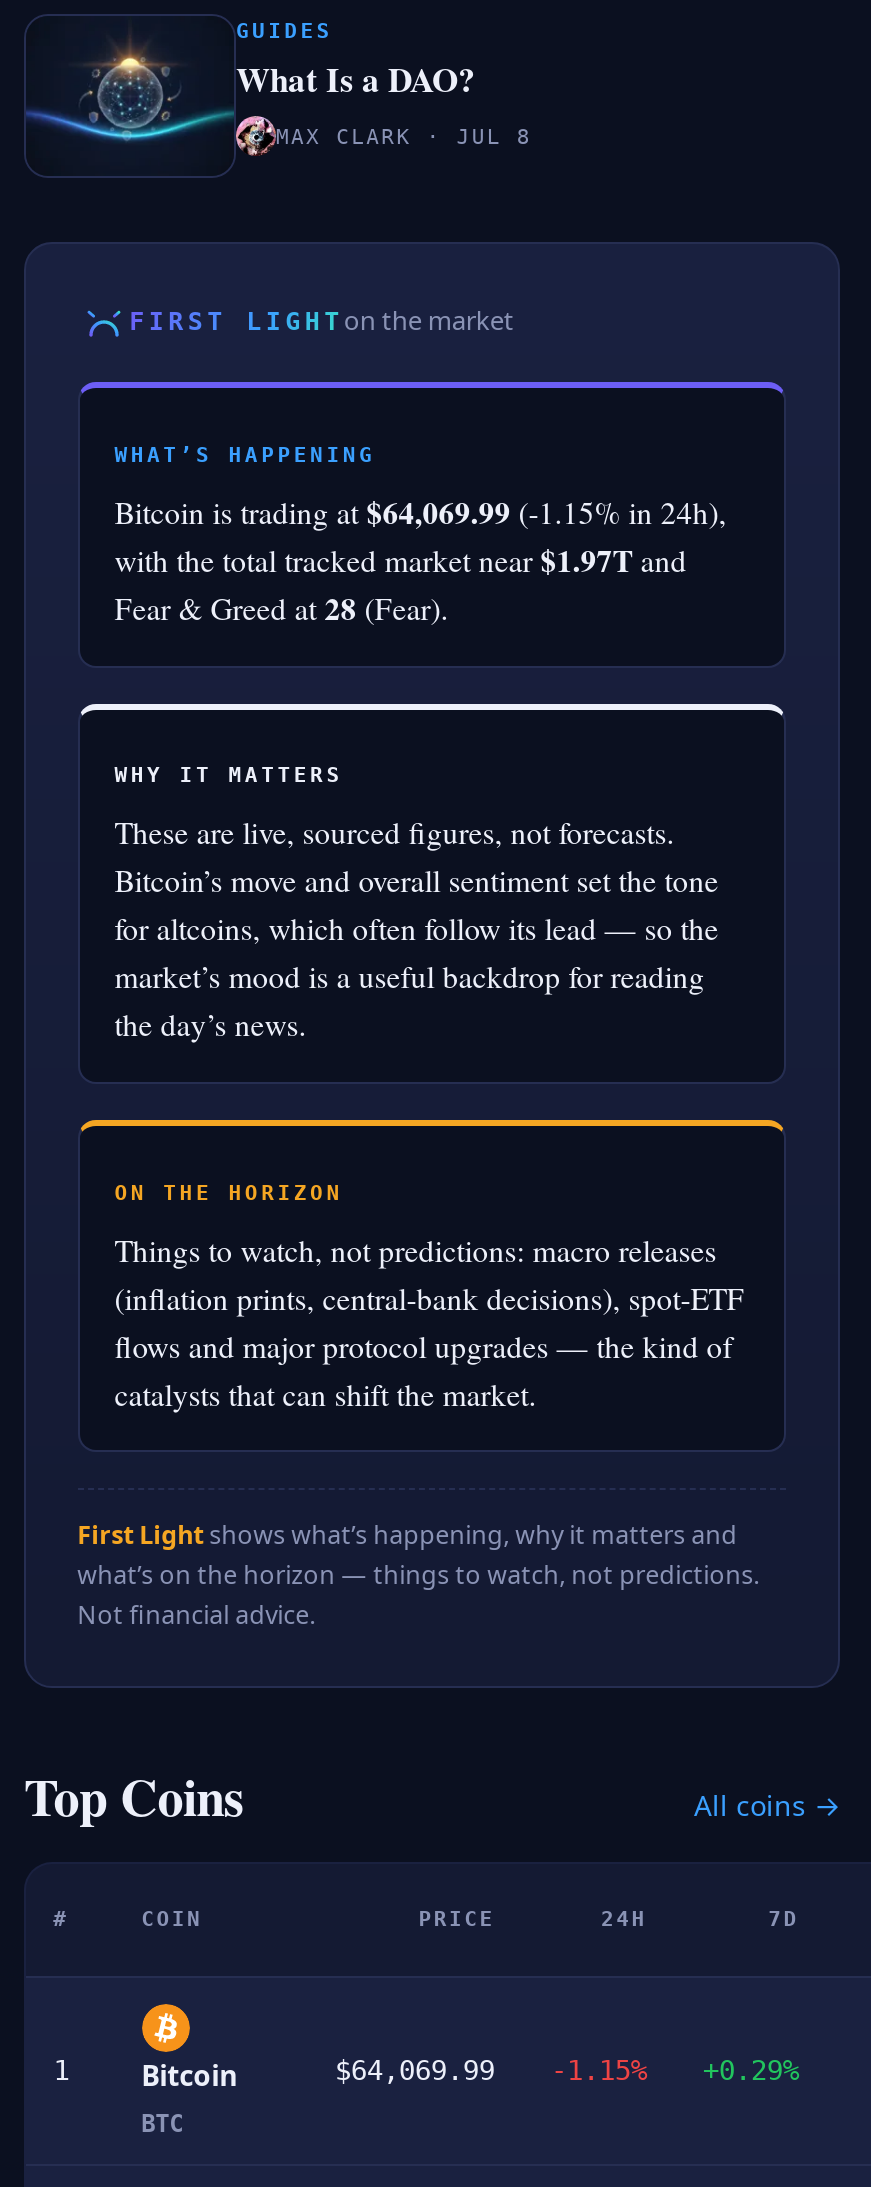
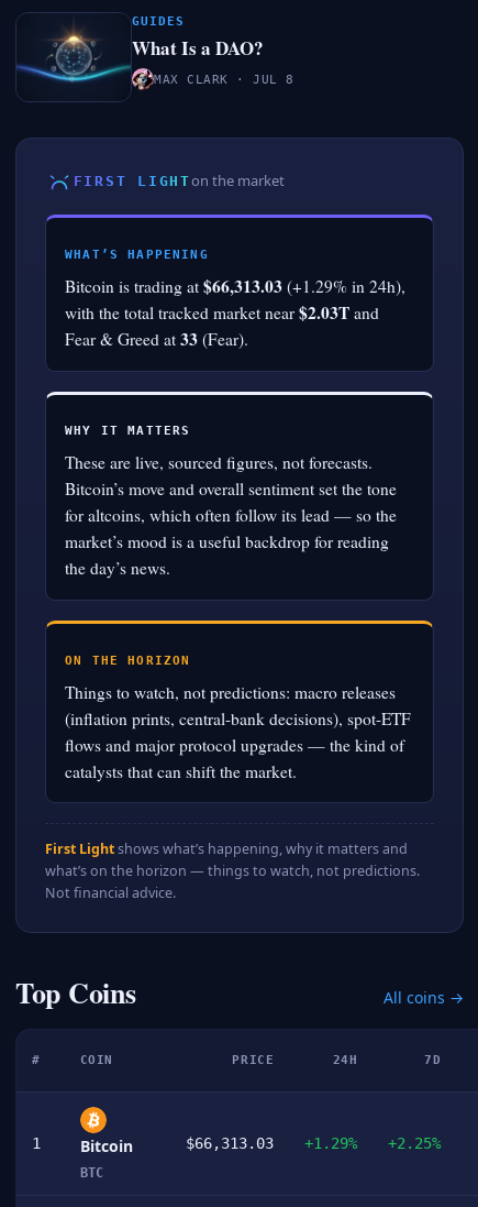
- Bitcoin is trading at $64,069.99 (-1.15% in 24h),
+ Bitcoin is trading at $66,313.03 (+1.29% in 24h),

- with the total tracked market near $1.97T and
+ with the total tracked market near $2.03T and

- Fear & Greed at 28 (Fear).
+ Fear & Greed at 33 (Fear).

- $64,069.99
+ $66,313.03

- -1.15%
+ +1.29%

- +0.29%
+ +2.25%
